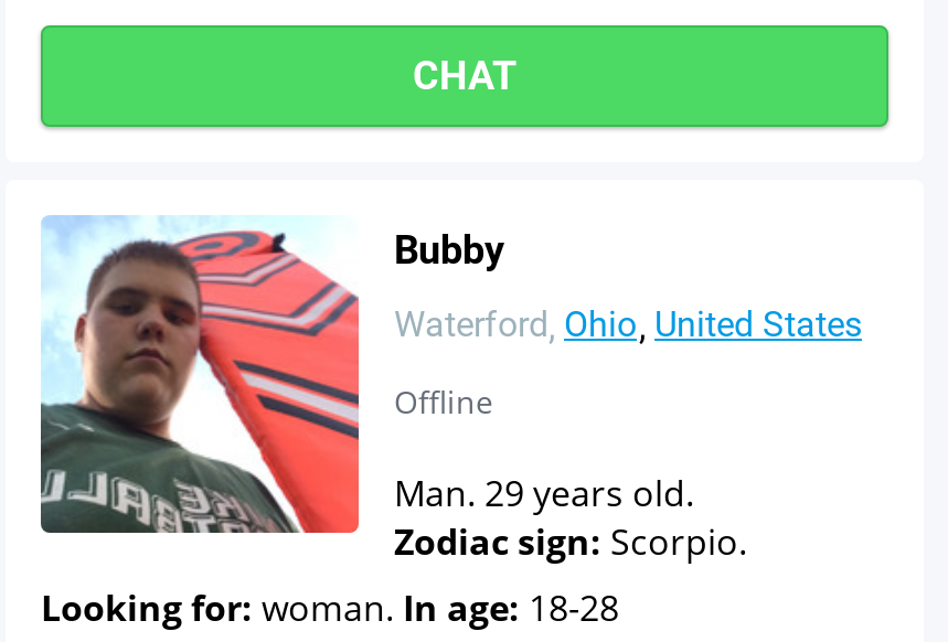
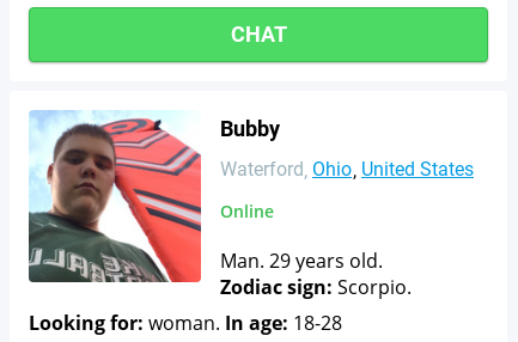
- Offline
+ Online
